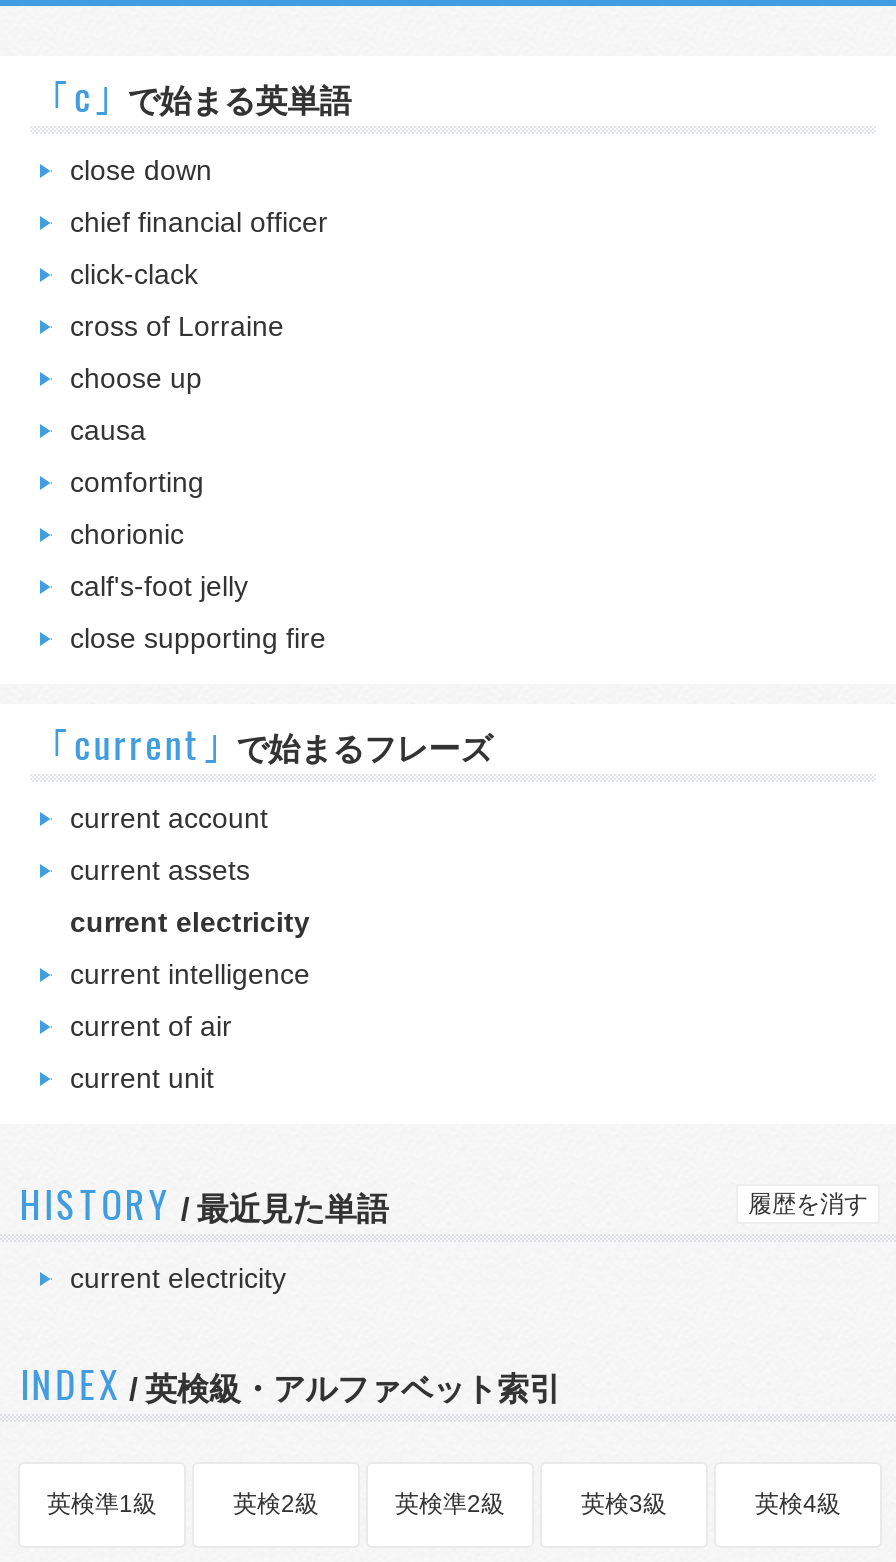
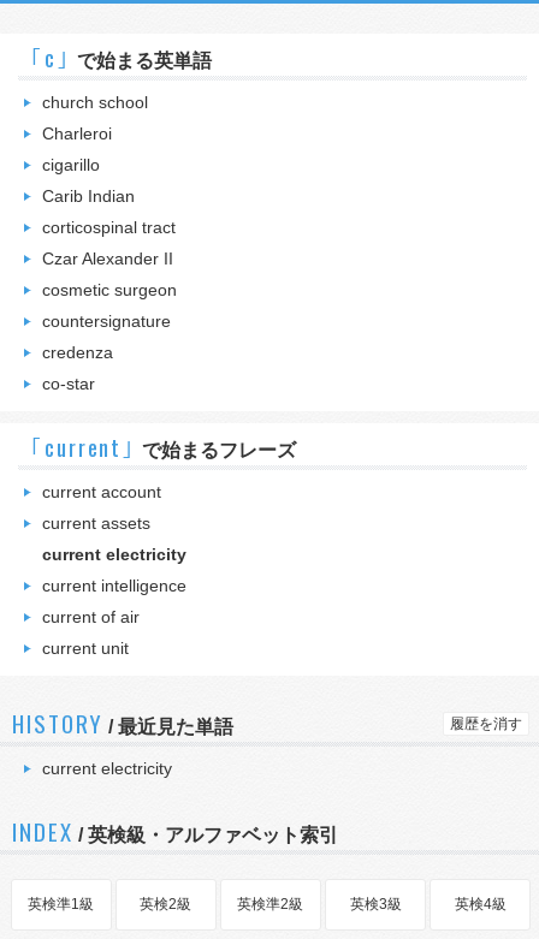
- close down
+ church school

- chief financial officer
+ Charleroi

- click-clack
+ cigarillo

- cross of Lorraine
+ Carib Indian

- choose up
+ corticospinal tract

- causa
+ Czar Alexander II

- comforting
+ cosmetic surgeon

- chorionic
+ countersignature

- calf's-foot jelly
+ credenza

- close supporting fire
+ co-star
